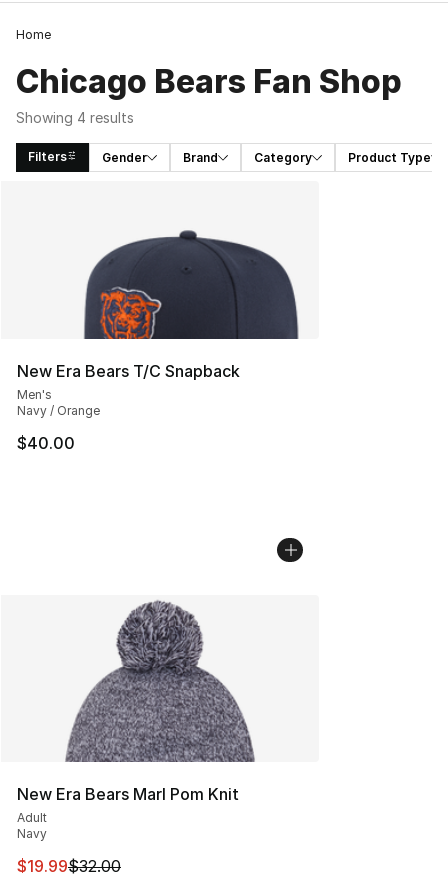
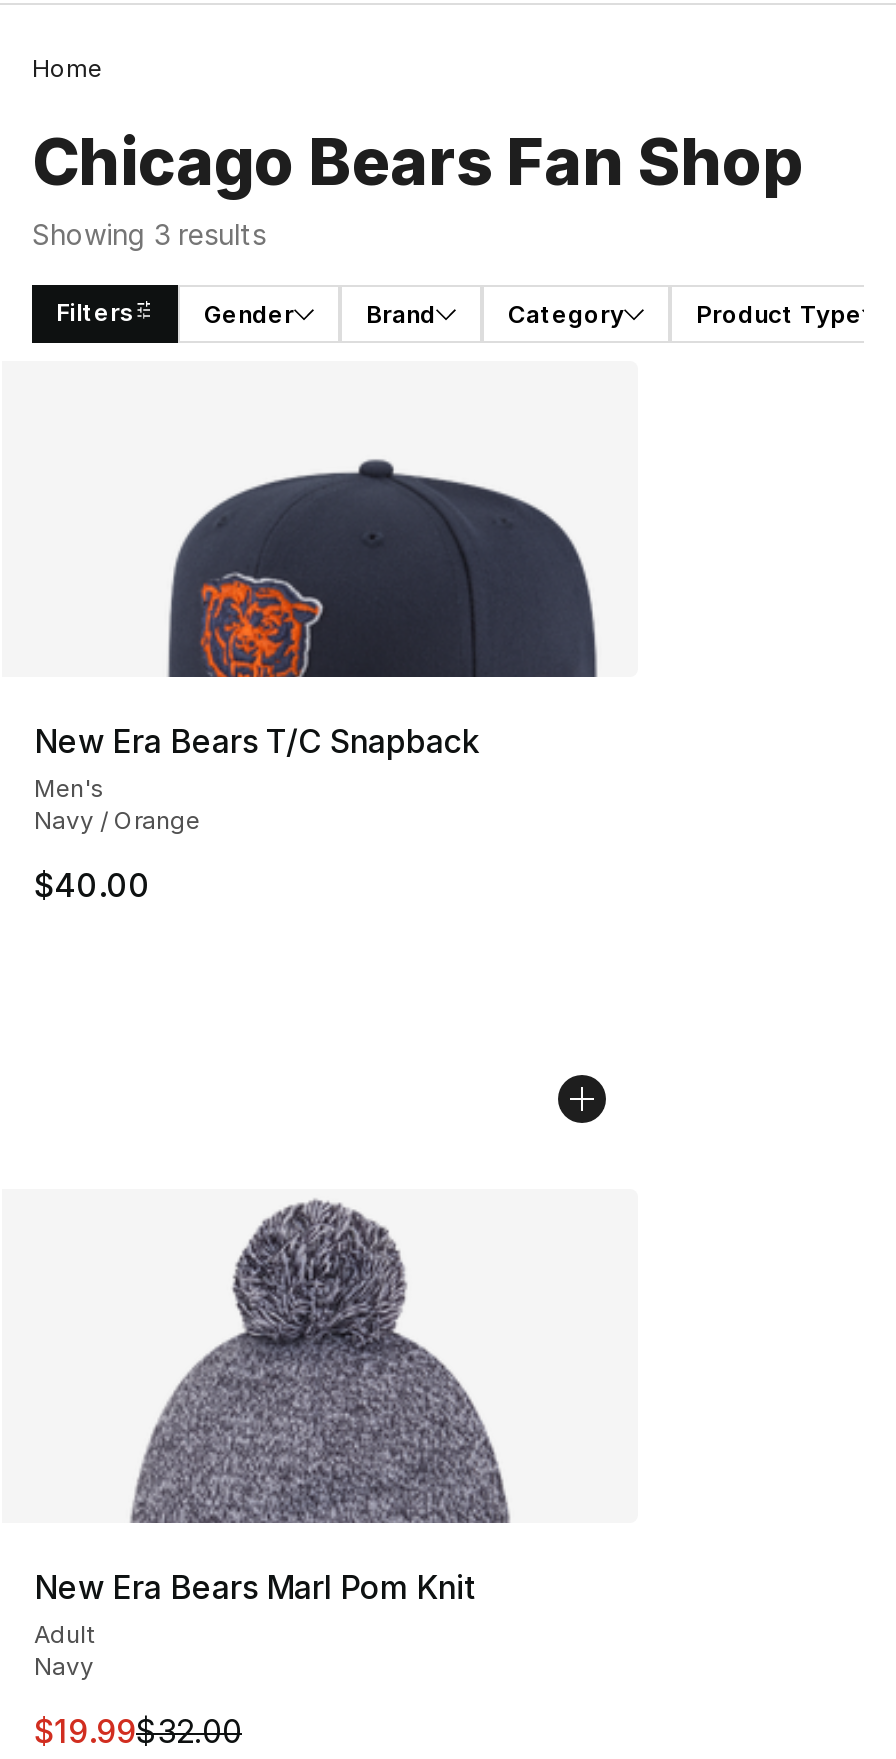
- Showing 4 results
+ Showing 3 results
